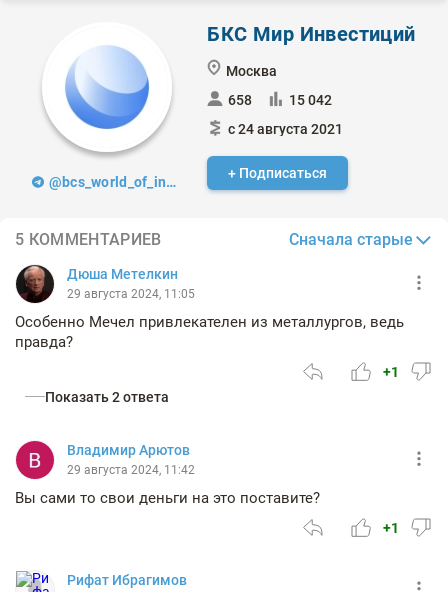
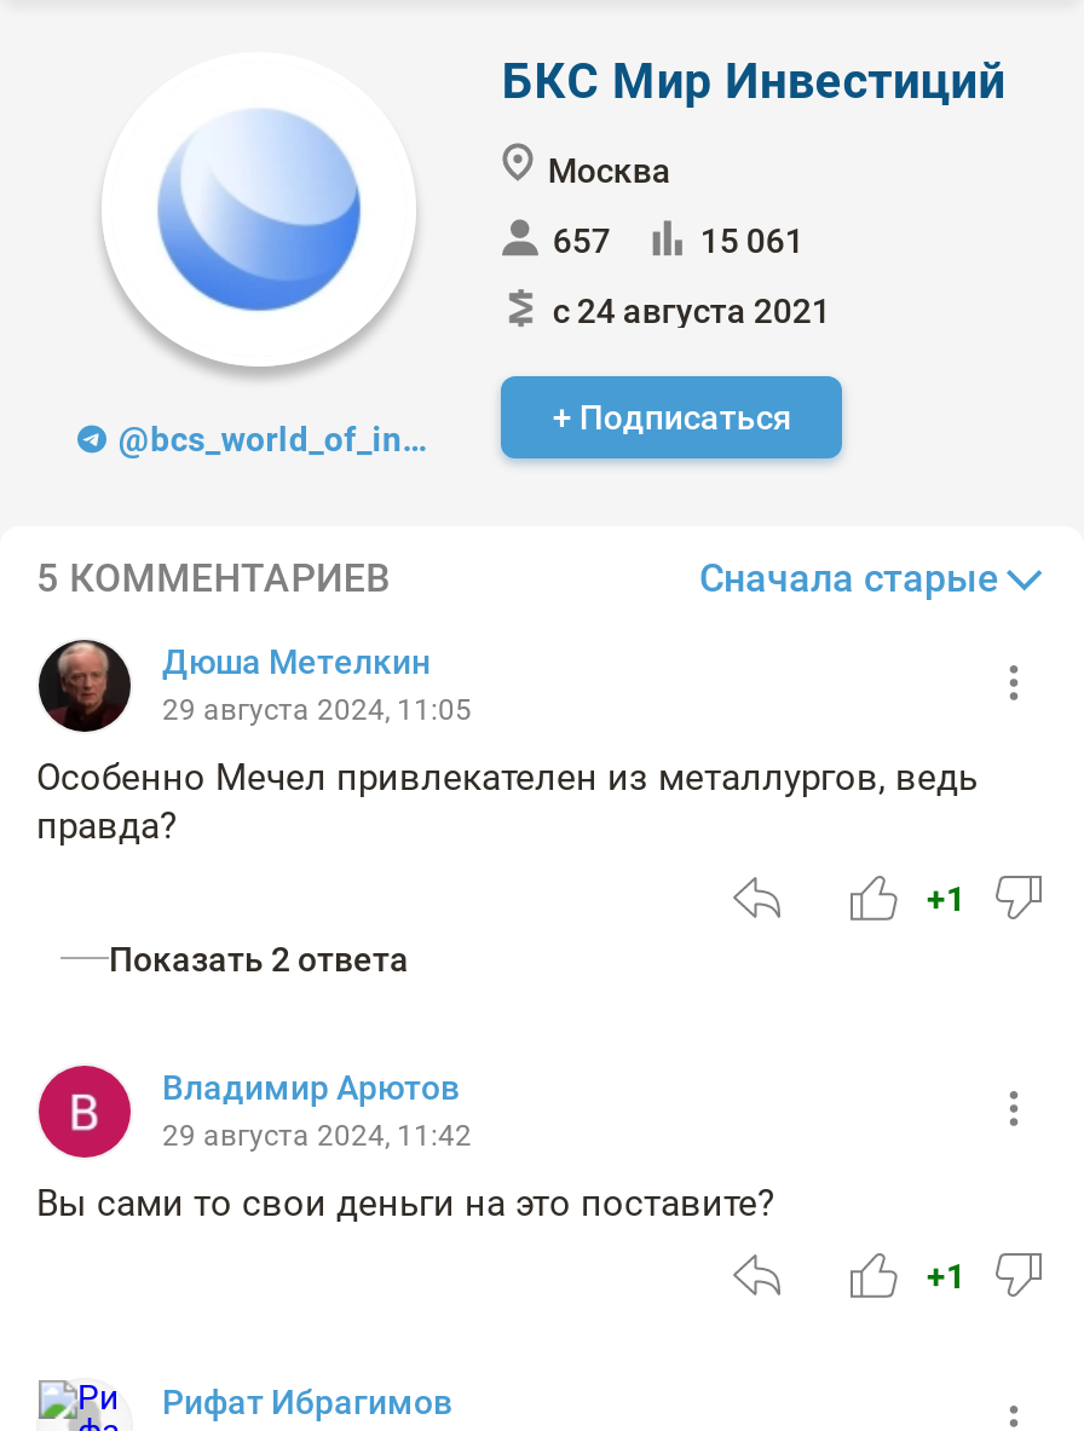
- 658
+ 657

- 15 042
+ 15 061
